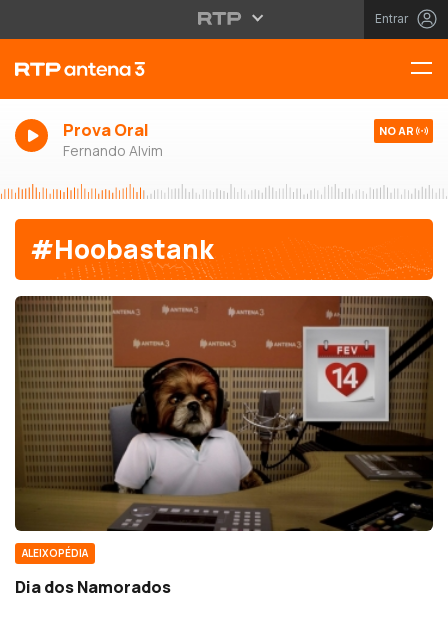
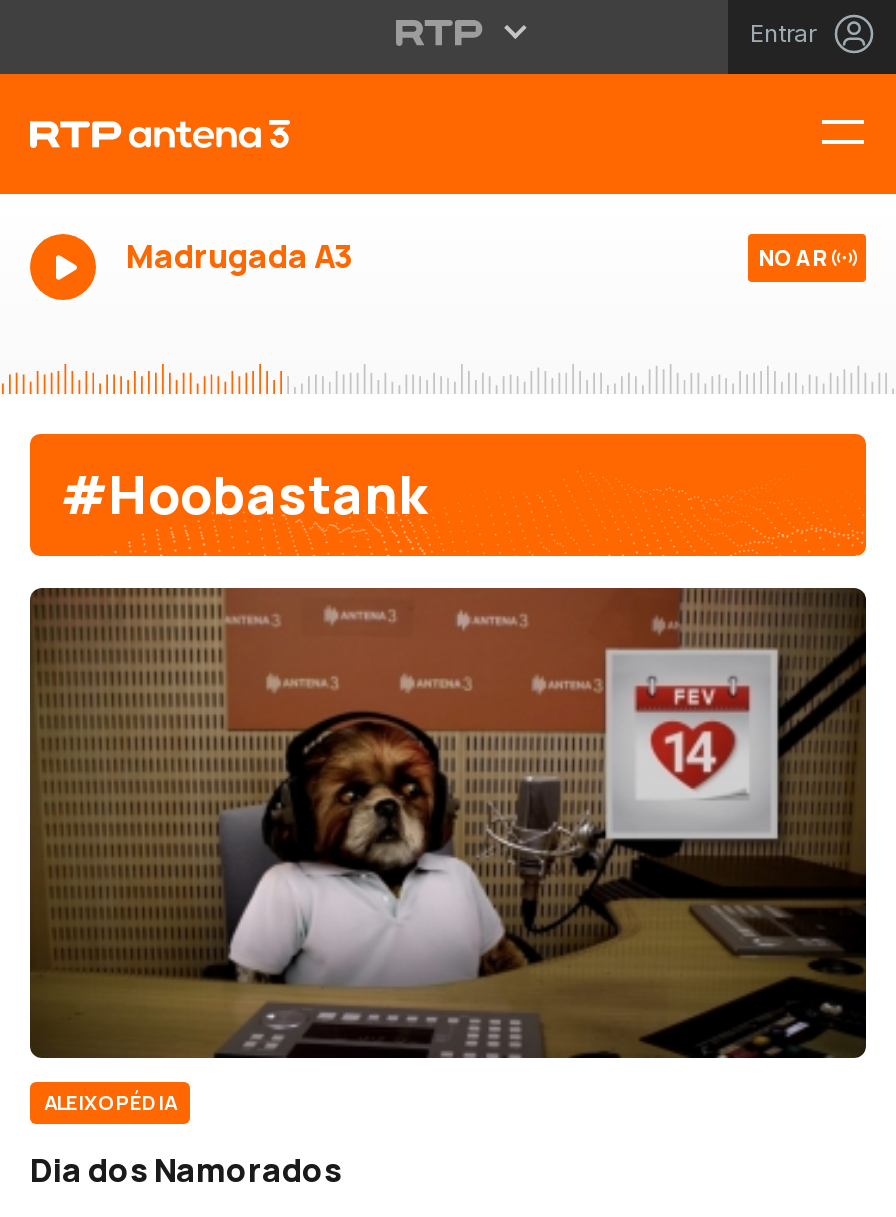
- Prova Oral
- Fernando Alvim
+ Madrugada A3
